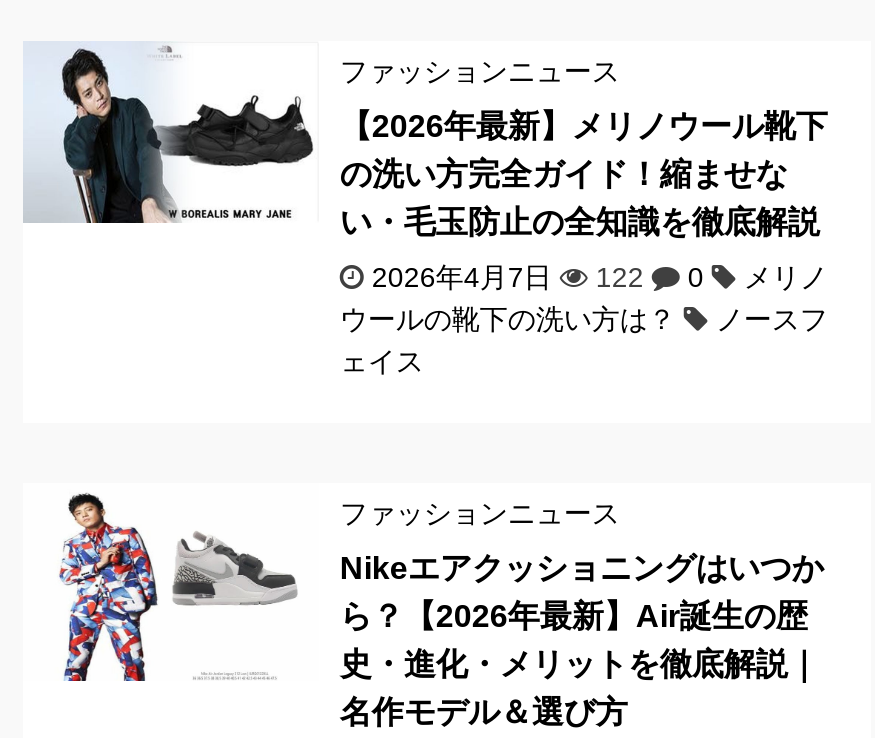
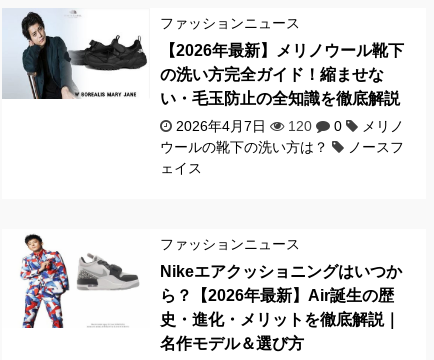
- 2026年4月7日 122 0 メリノ
+ 2026年4月7日 120 0 メリノ
